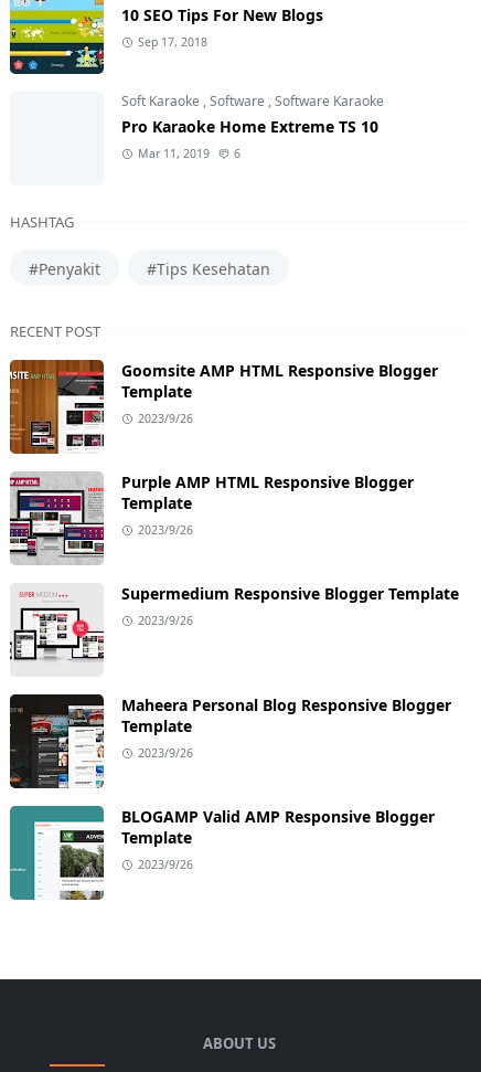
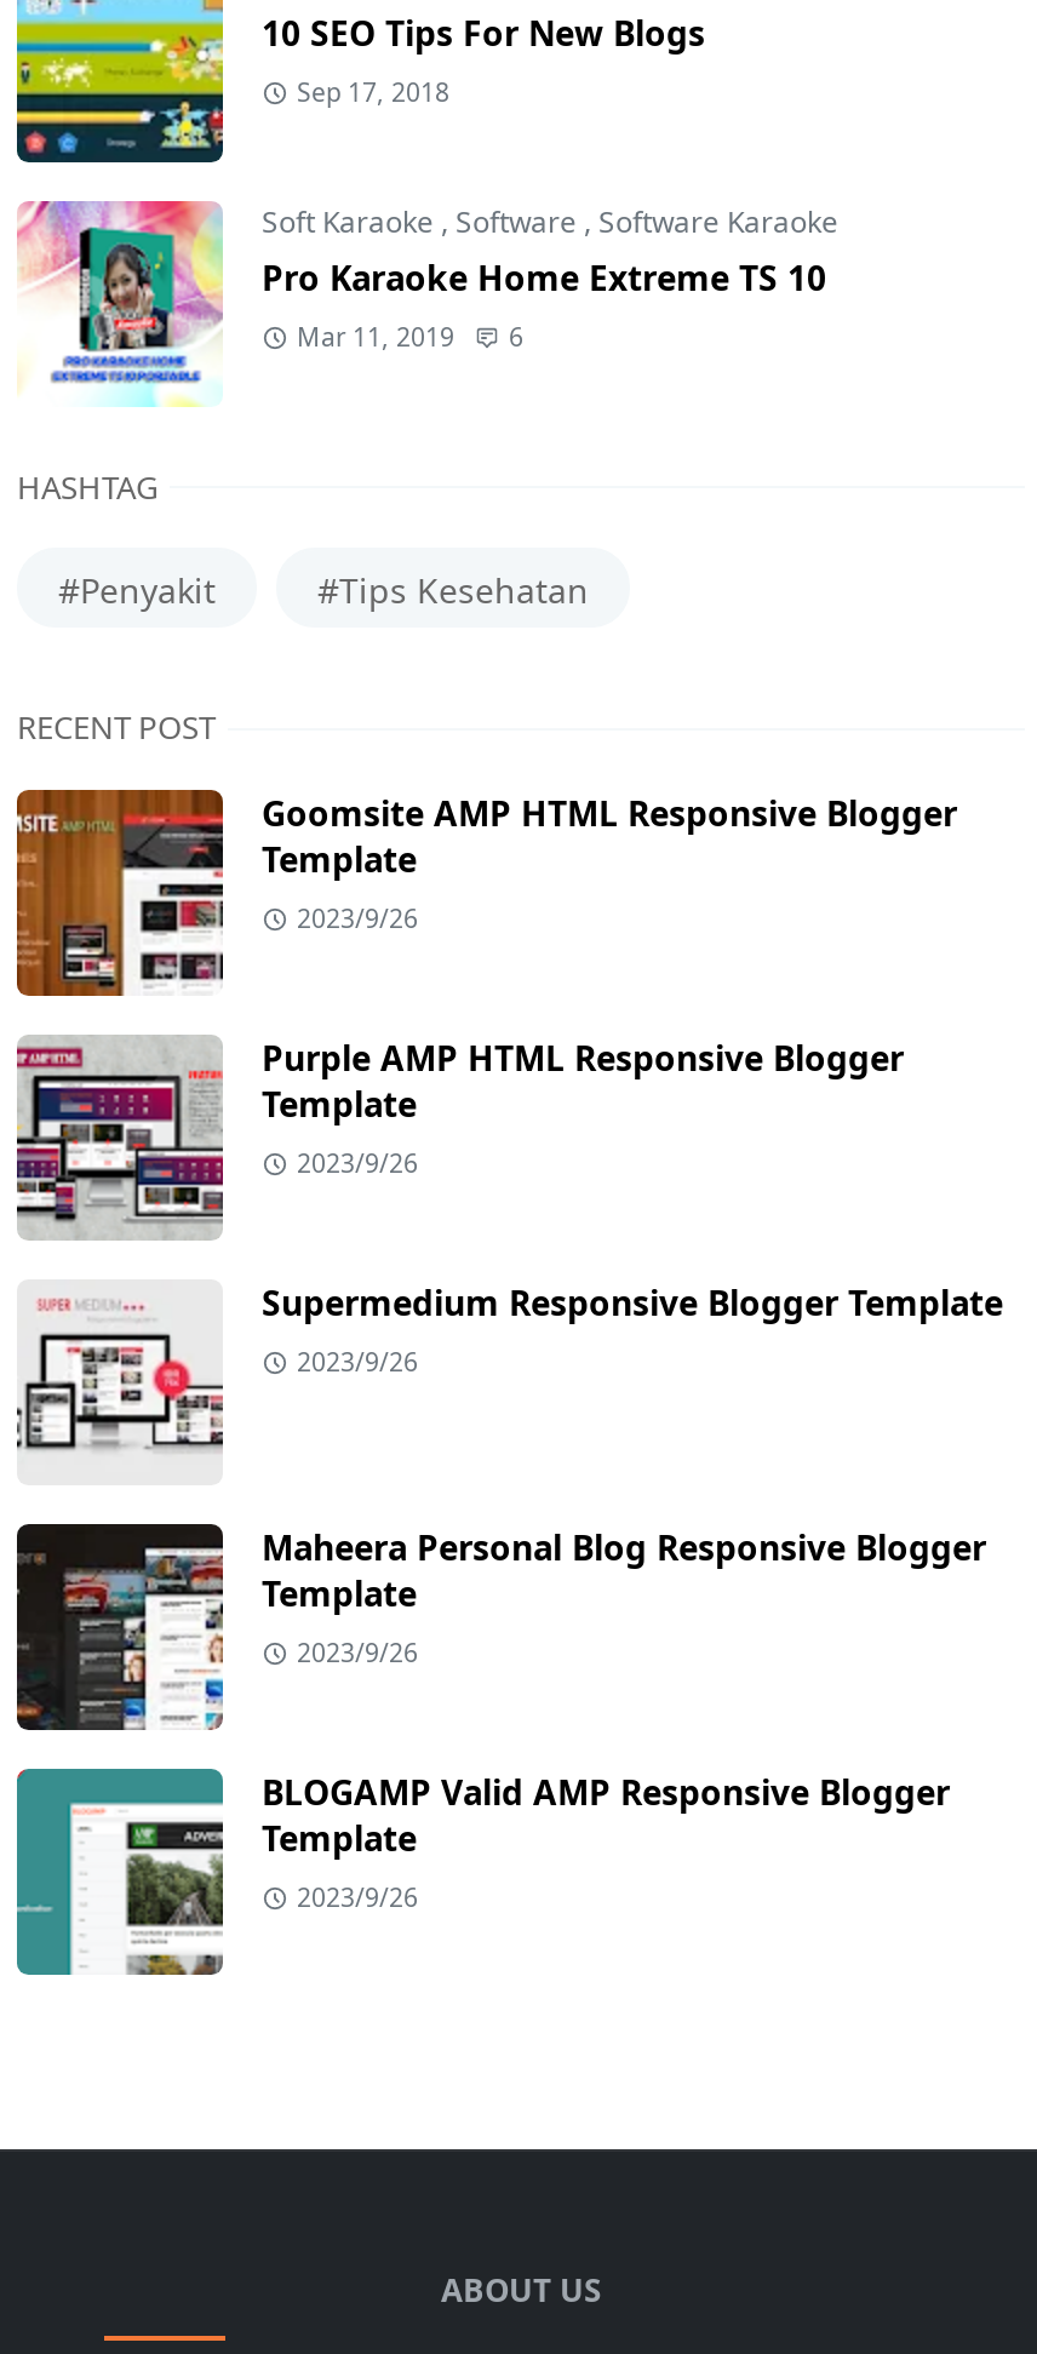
+ [image]
